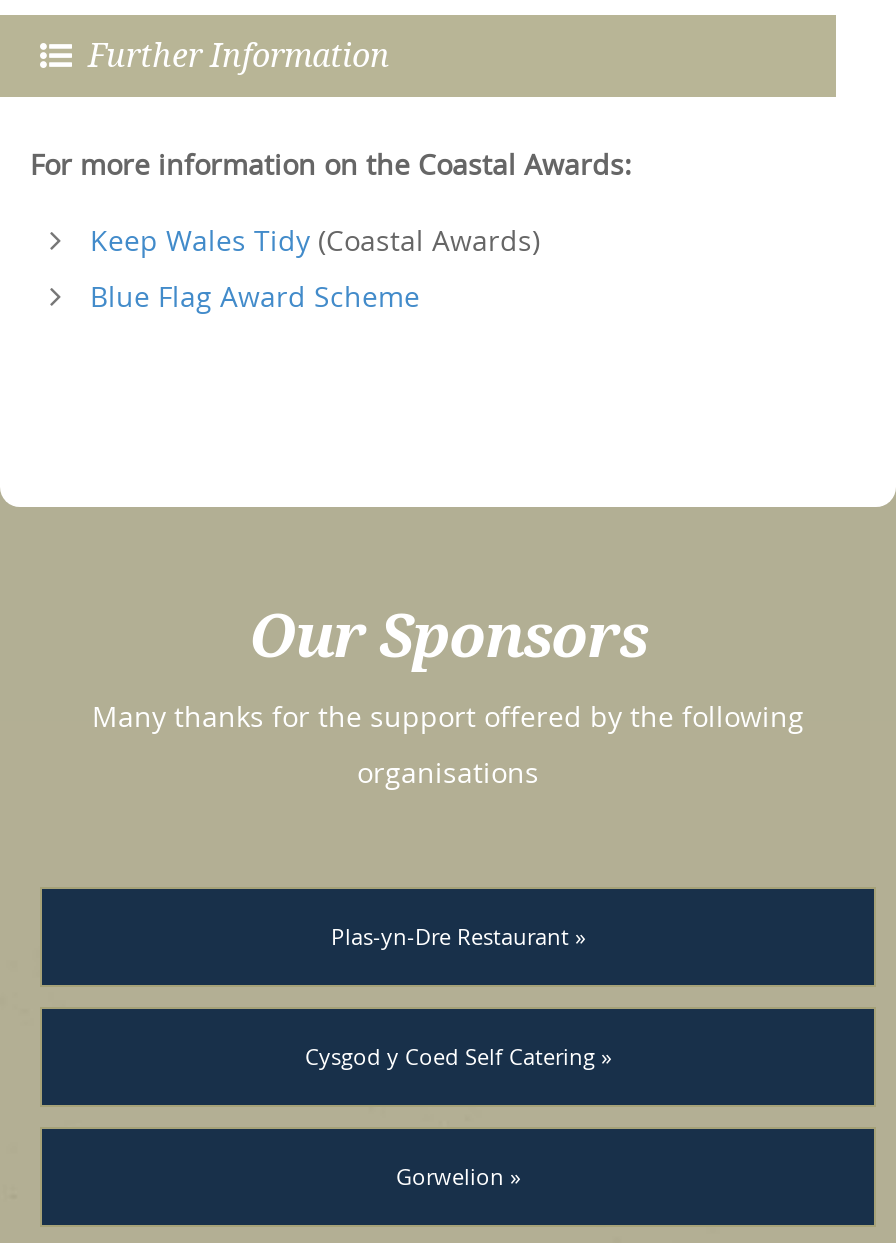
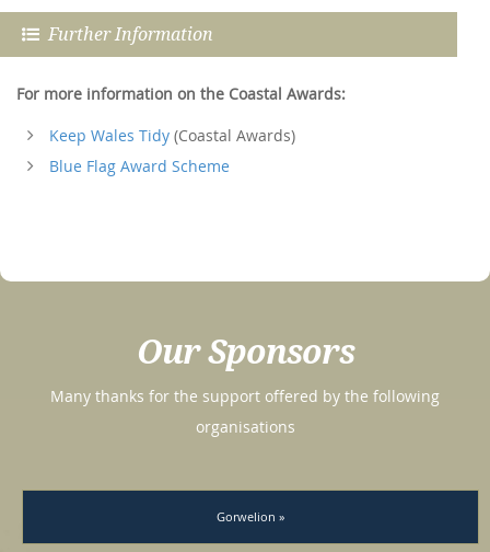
- Plas-yn-Dre Restaurant »

- Cysgod y Coed Self Catering »
